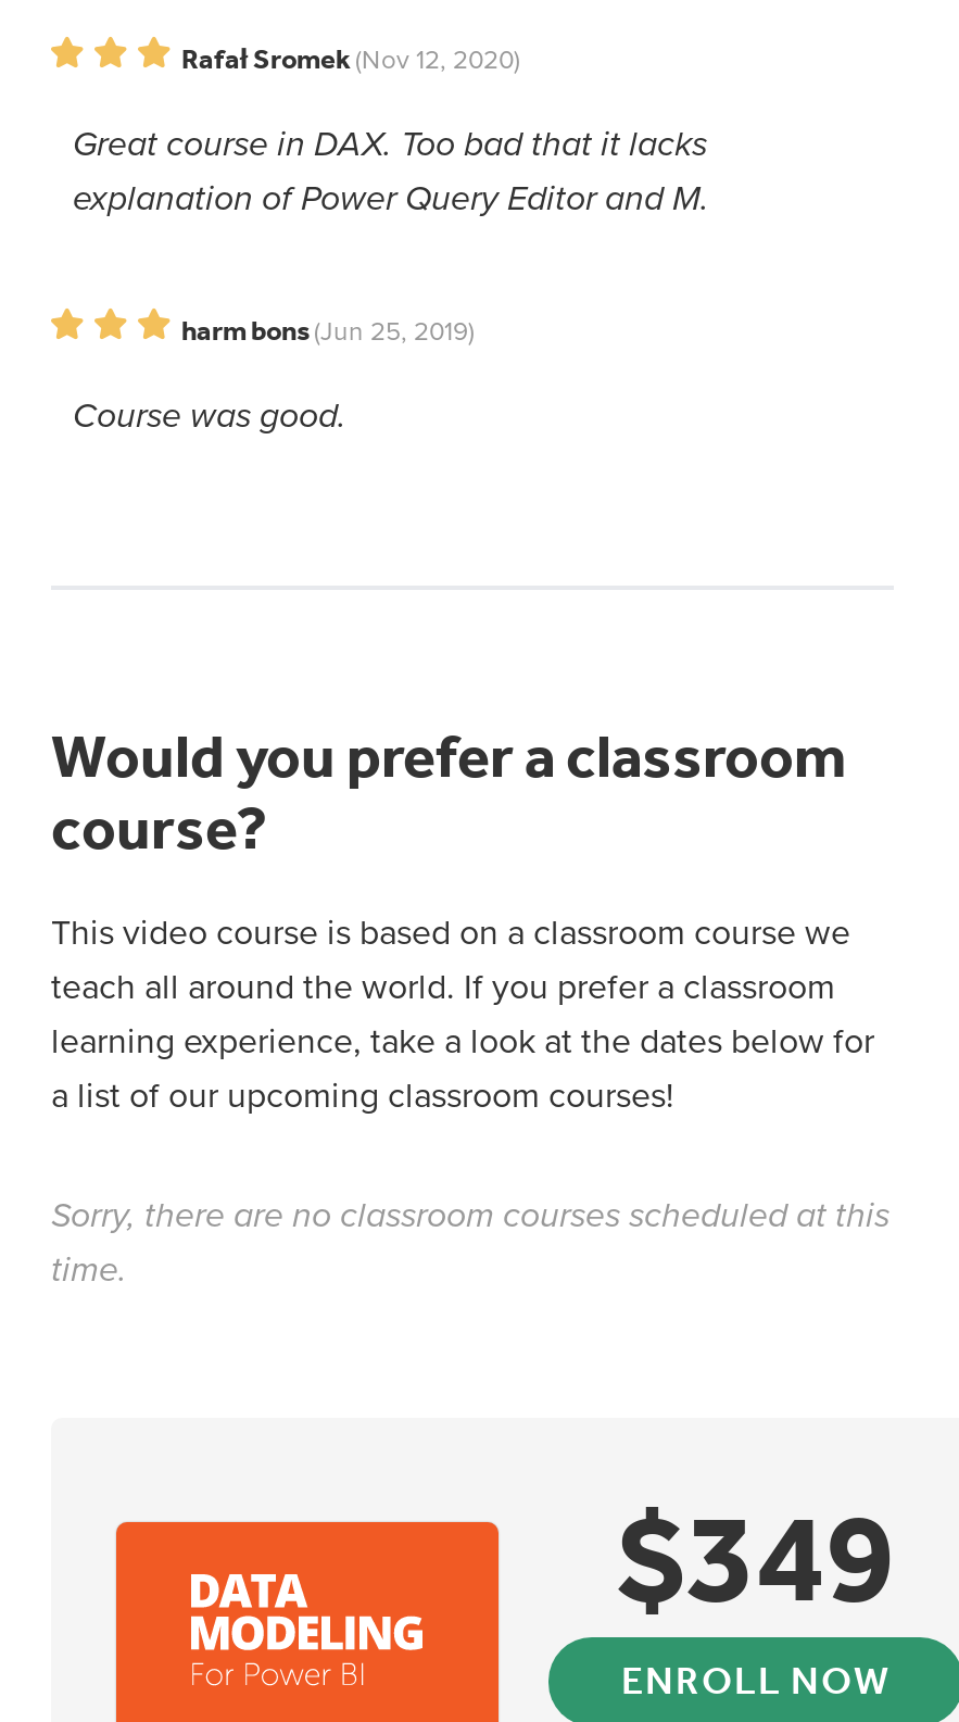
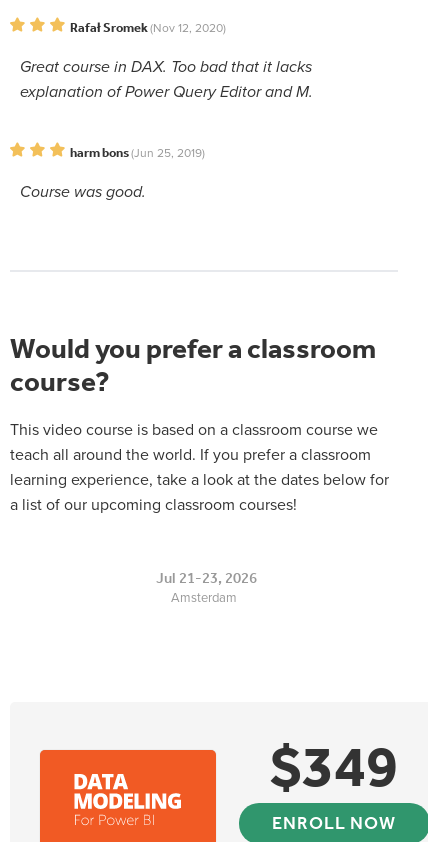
- Sorry, there are no classroom courses scheduled at this
- time.
+ Jul 21-23, 2026
+ Amsterdam
